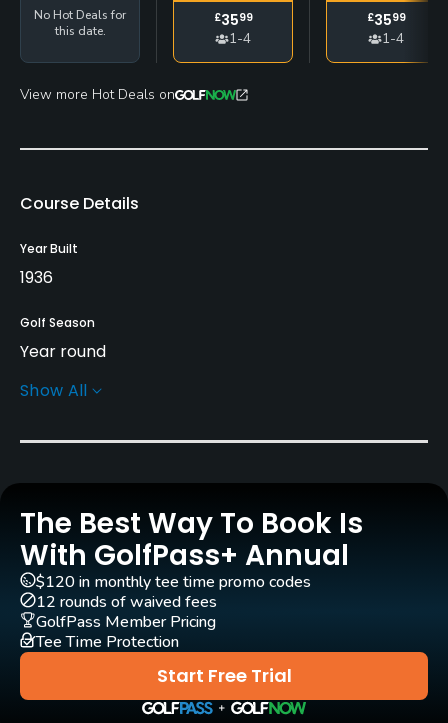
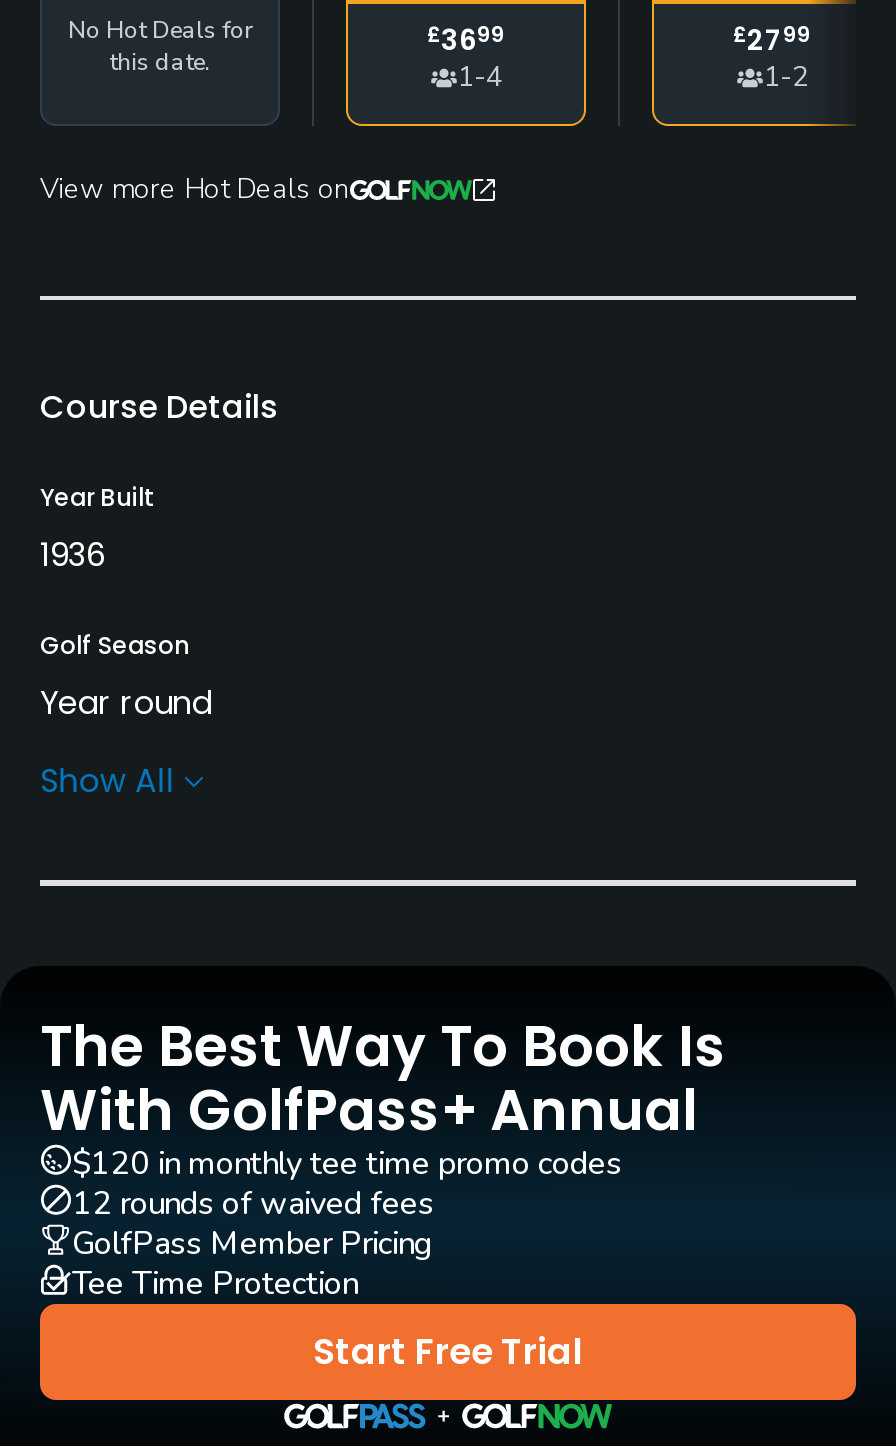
- £3599
+ £3699

- £3599
- 1-4
+ £2799
+ 1-2
